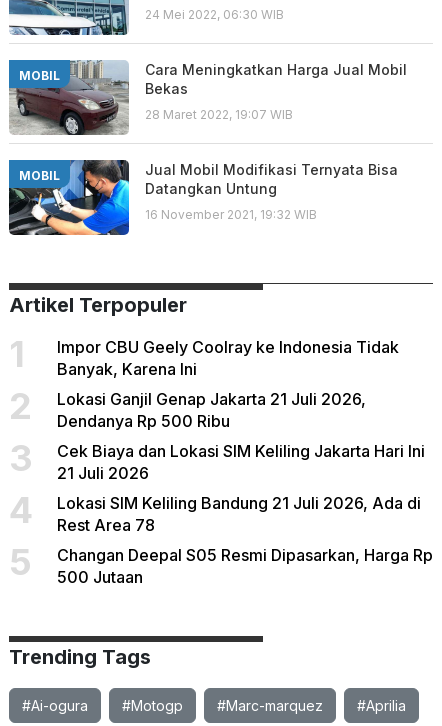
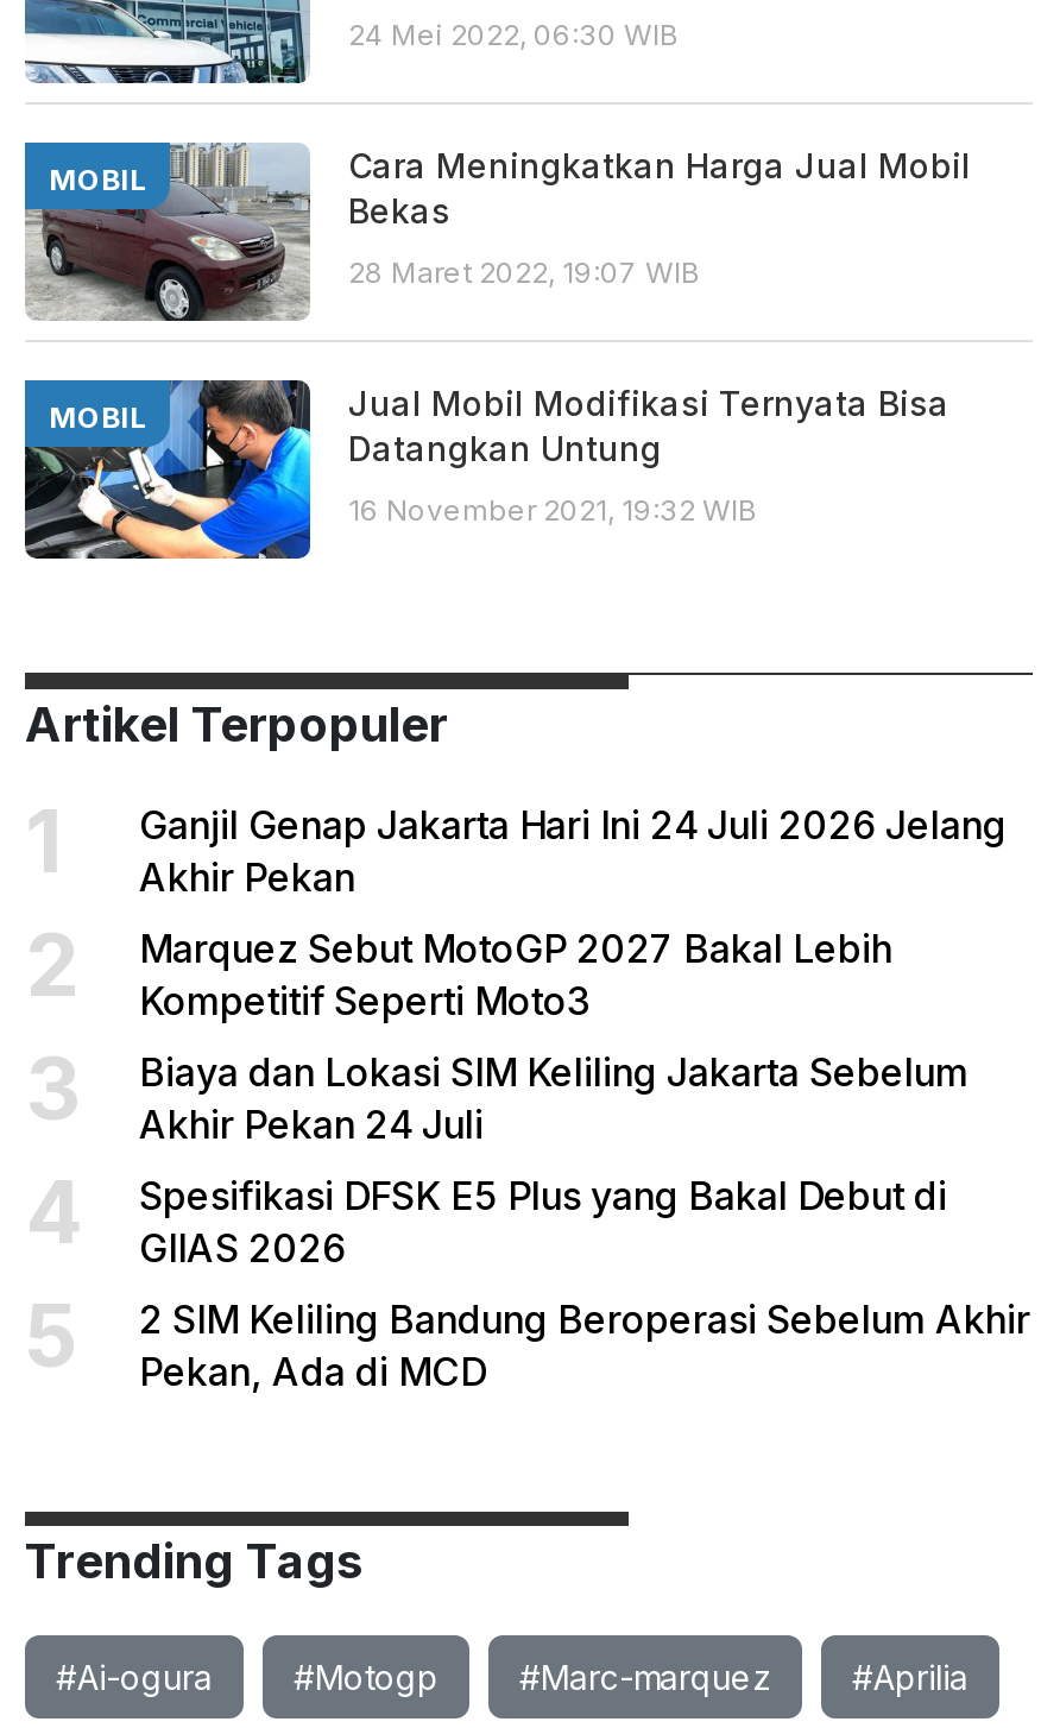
- Impor CBU Geely Coolray ke Indonesia Tidak
- Banyak, Karena Ini
+ Ganjil Genap Jakarta Hari Ini 24 Juli 2026 Jelang
+ Akhir Pekan

- Lokasi Ganjil Genap Jakarta 21 Juli 2026,
- Dendanya Rp 500 Ribu
+ Marquez Sebut MotoGP 2027 Bakal Lebih
+ Kompetitif Seperti Moto3

- Cek Biaya dan Lokasi SIM Keliling Jakarta Hari Ini
- 21 Juli 2026
+ Biaya dan Lokasi SIM Keliling Jakarta Sebelum
+ Akhir Pekan 24 Juli

- Lokasi SIM Keliling Bandung 21 Juli 2026, Ada di
- Rest Area 78
+ Spesifikasi DFSK E5 Plus yang Bakal Debut di
+ GIIAS 2026

- Changan Deepal S05 Resmi Dipasarkan, Harga Rp
- 500 Jutaan
+ 2 SIM Keliling Bandung Beroperasi Sebelum Akhir
+ Pekan, Ada di MCD
